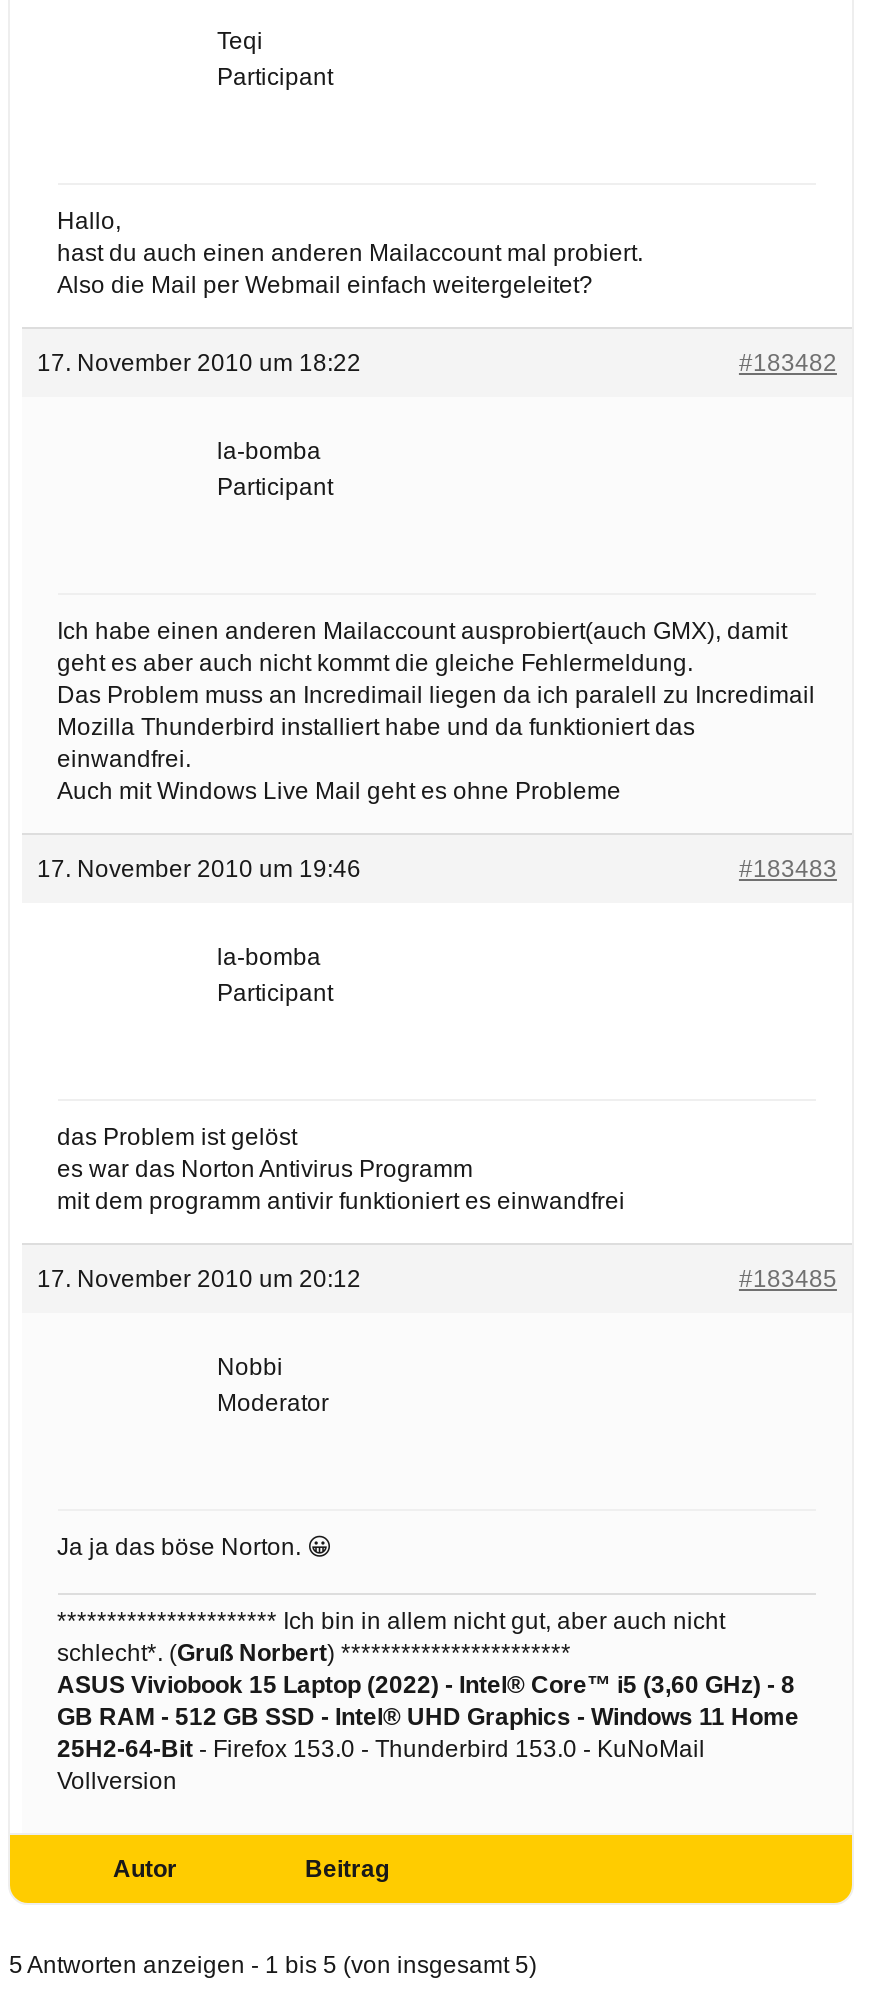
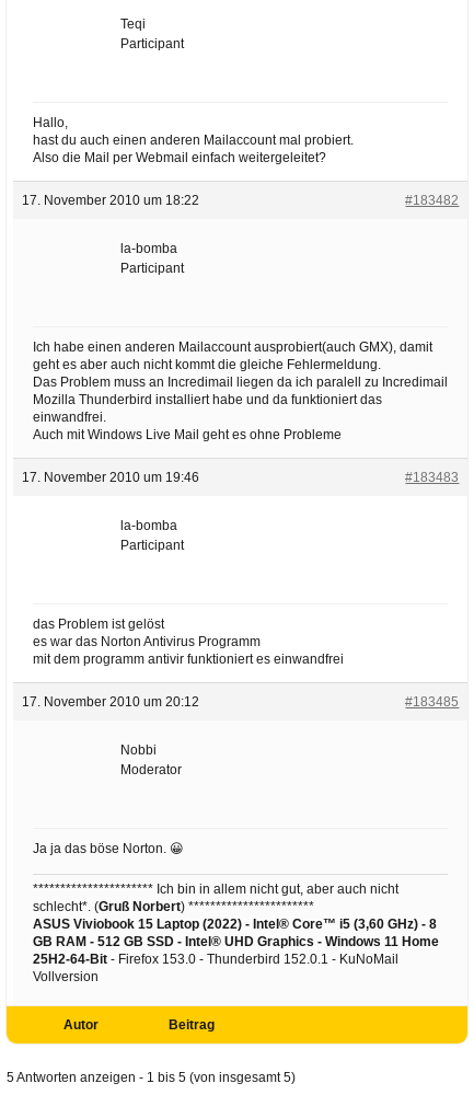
- 25H2-64-Bit - Firefox 153.0 - Thunderbird 153.0 - KuNoMail
+ 25H2-64-Bit - Firefox 153.0 - Thunderbird 152.0.1 - KuNoMail
